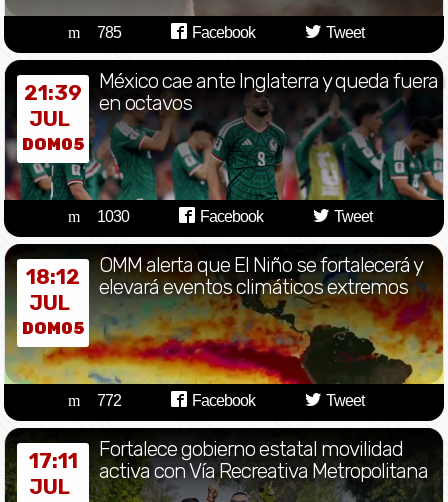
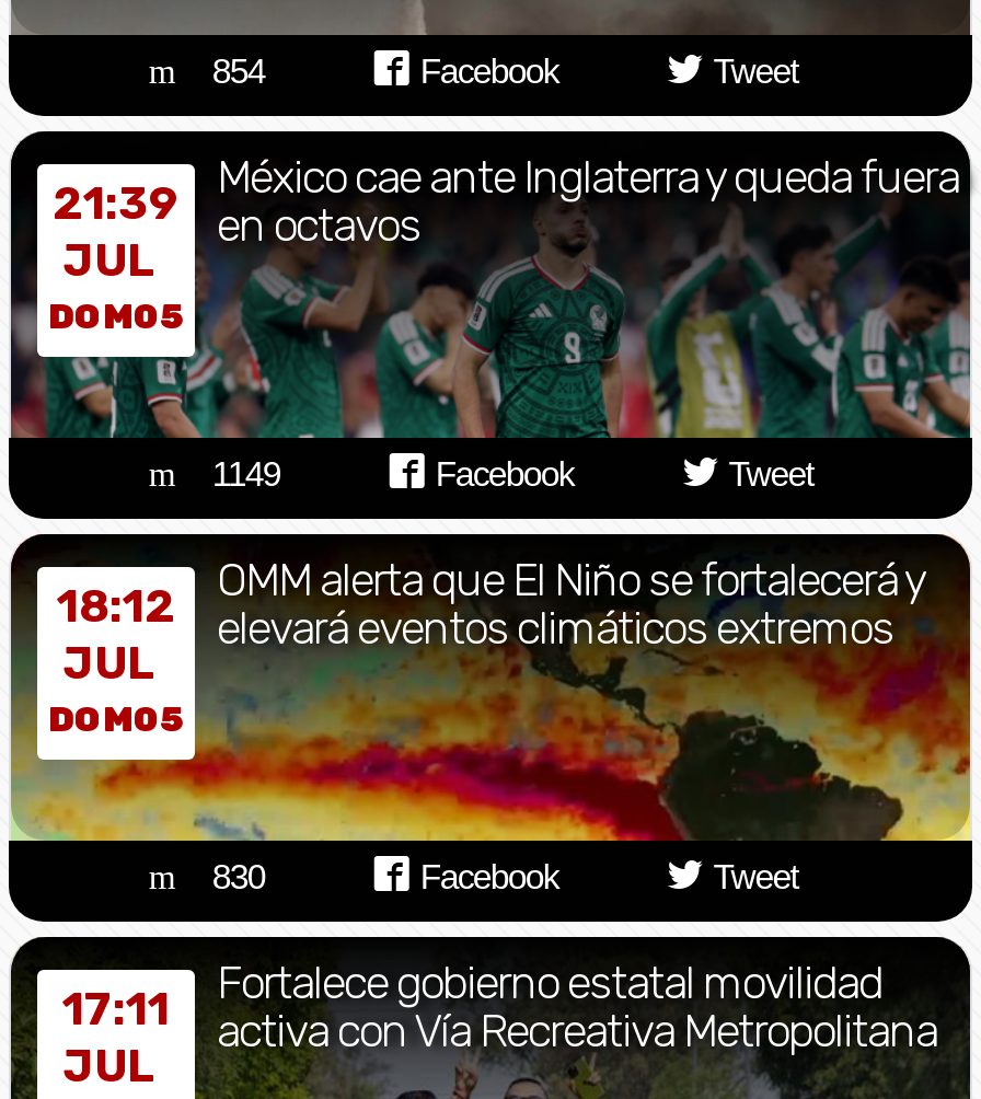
- 785
+ 854

- 1030
+ 1149

- 772
+ 830
